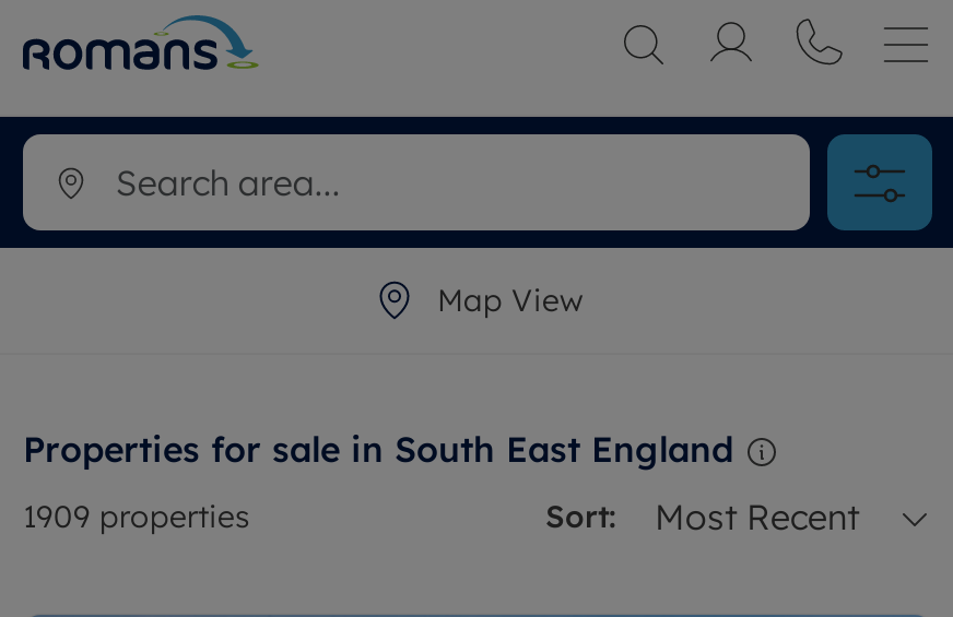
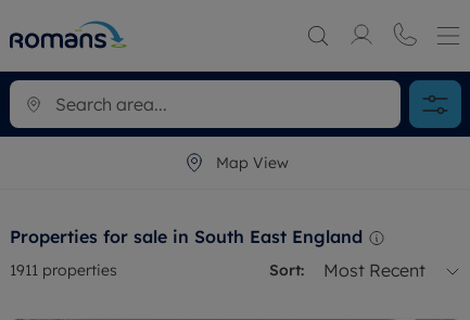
- 1909 properties
+ 1911 properties
